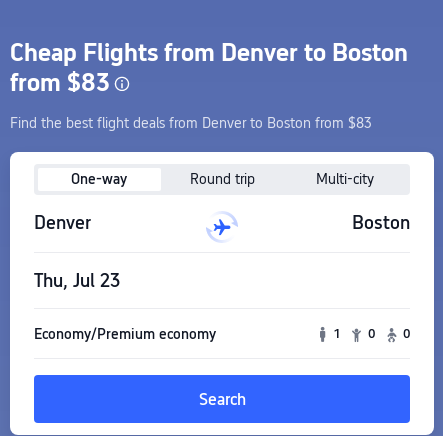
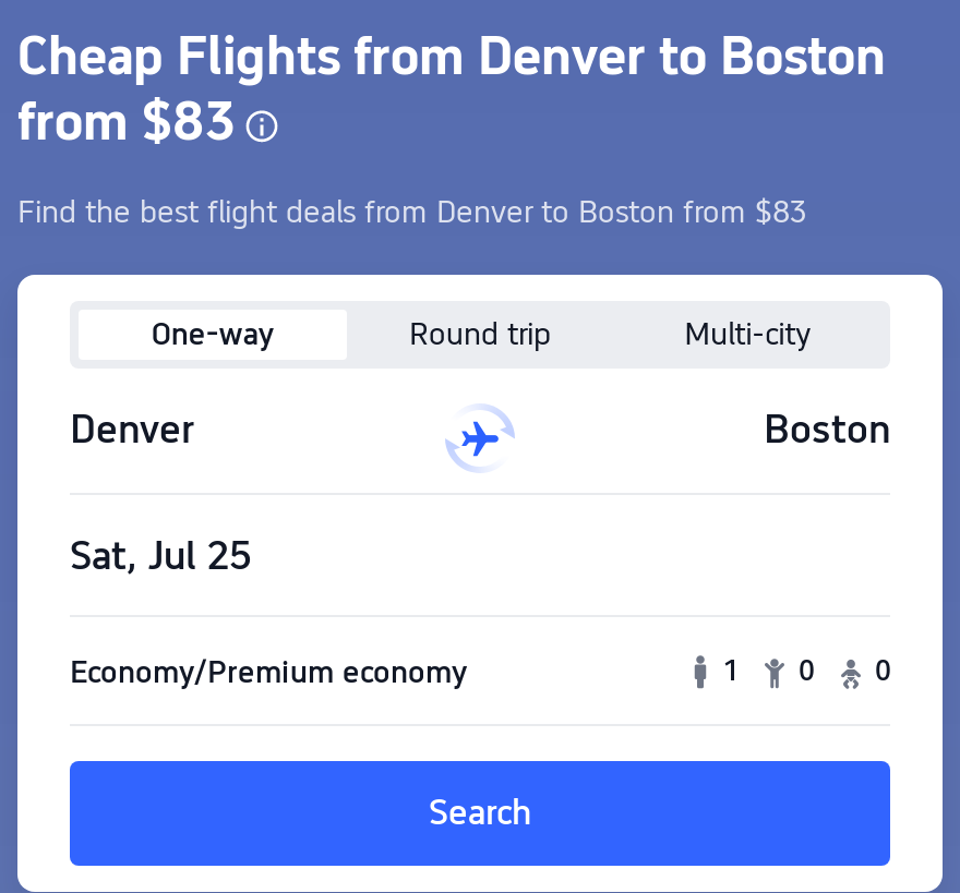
- Thu, Jul 23
+ Sat, Jul 25
